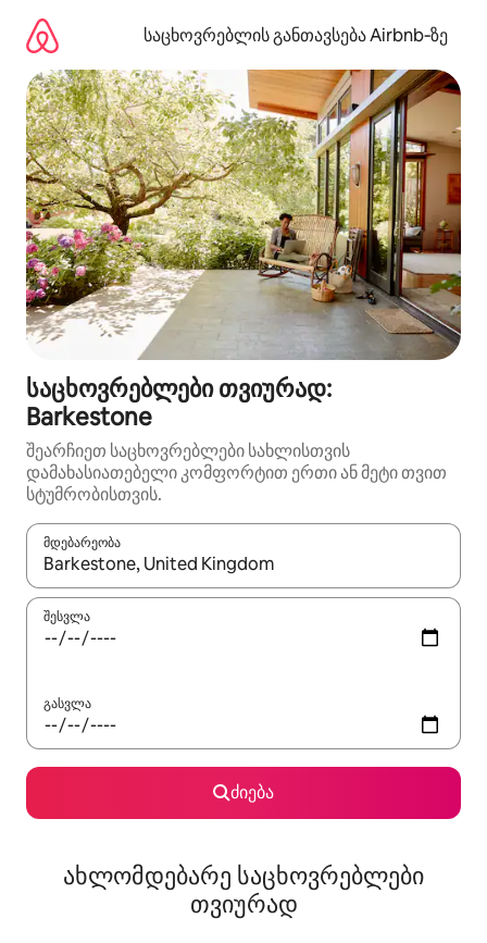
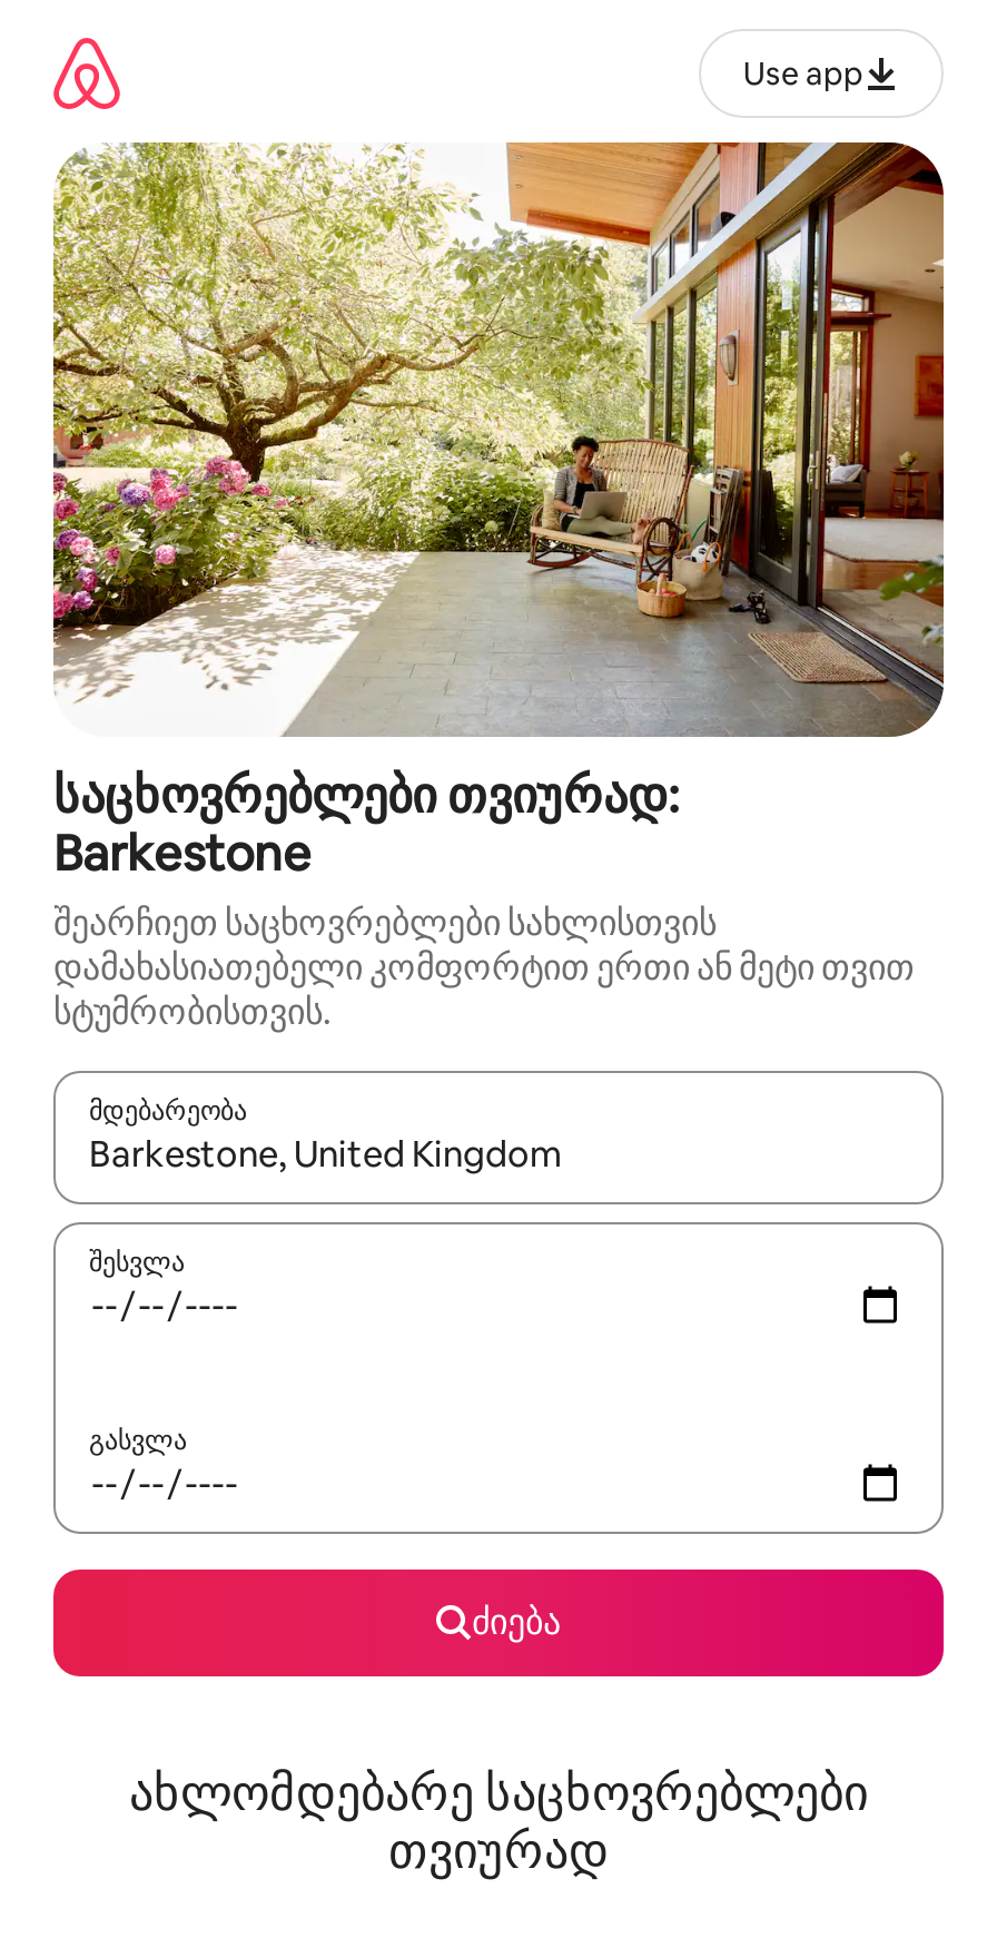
- საცხოვრებლის განთავსება Airbnb‑ზე
+ Use app
